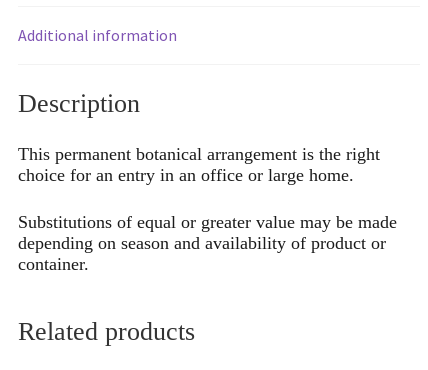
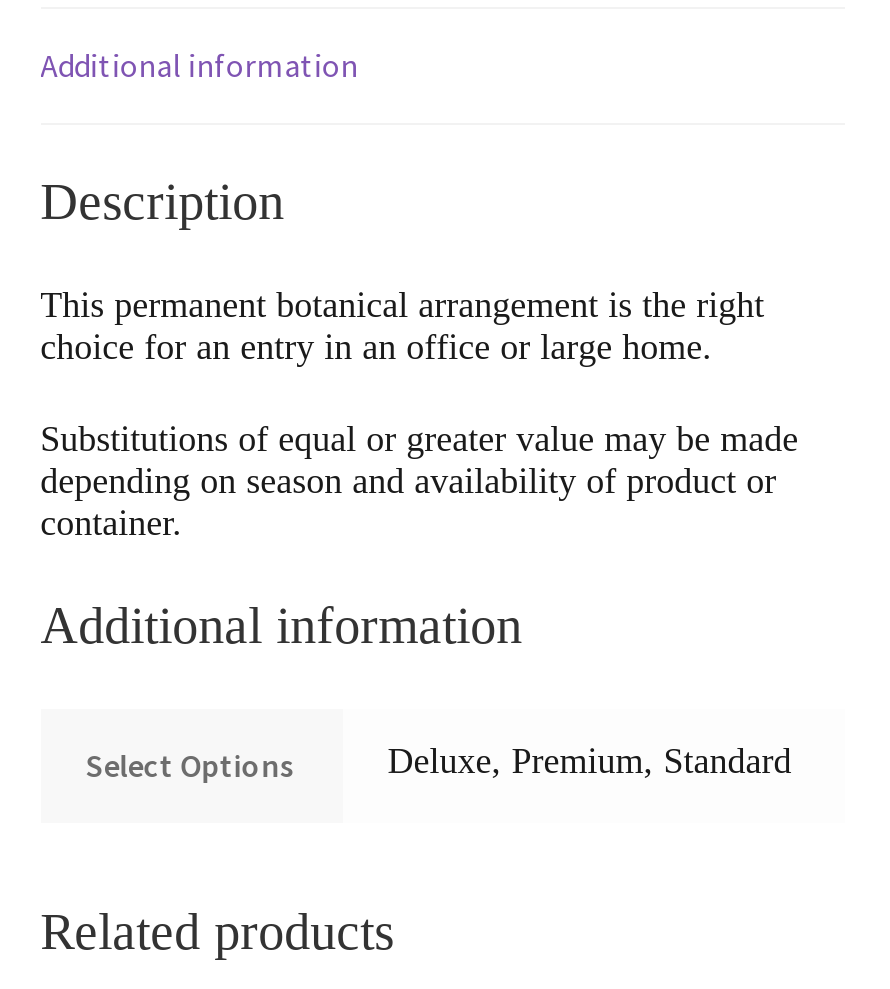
+ Additional information
+ Select Options
+ Deluxe, Premium, Standard
